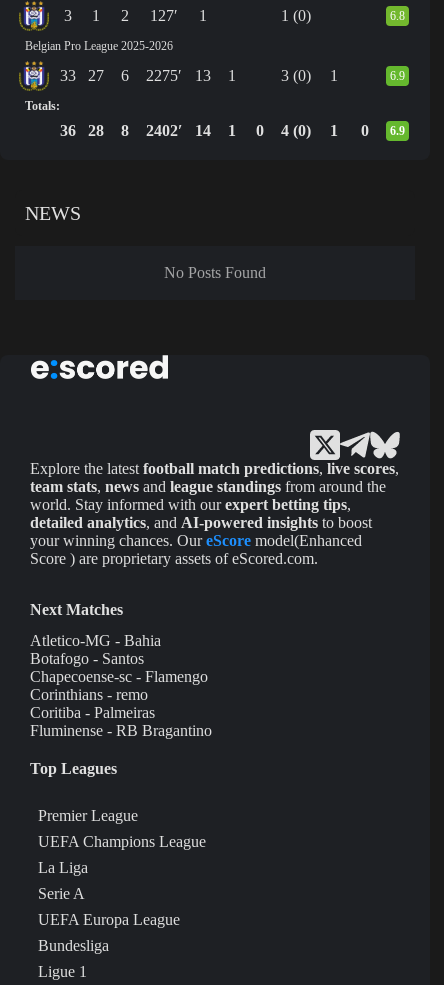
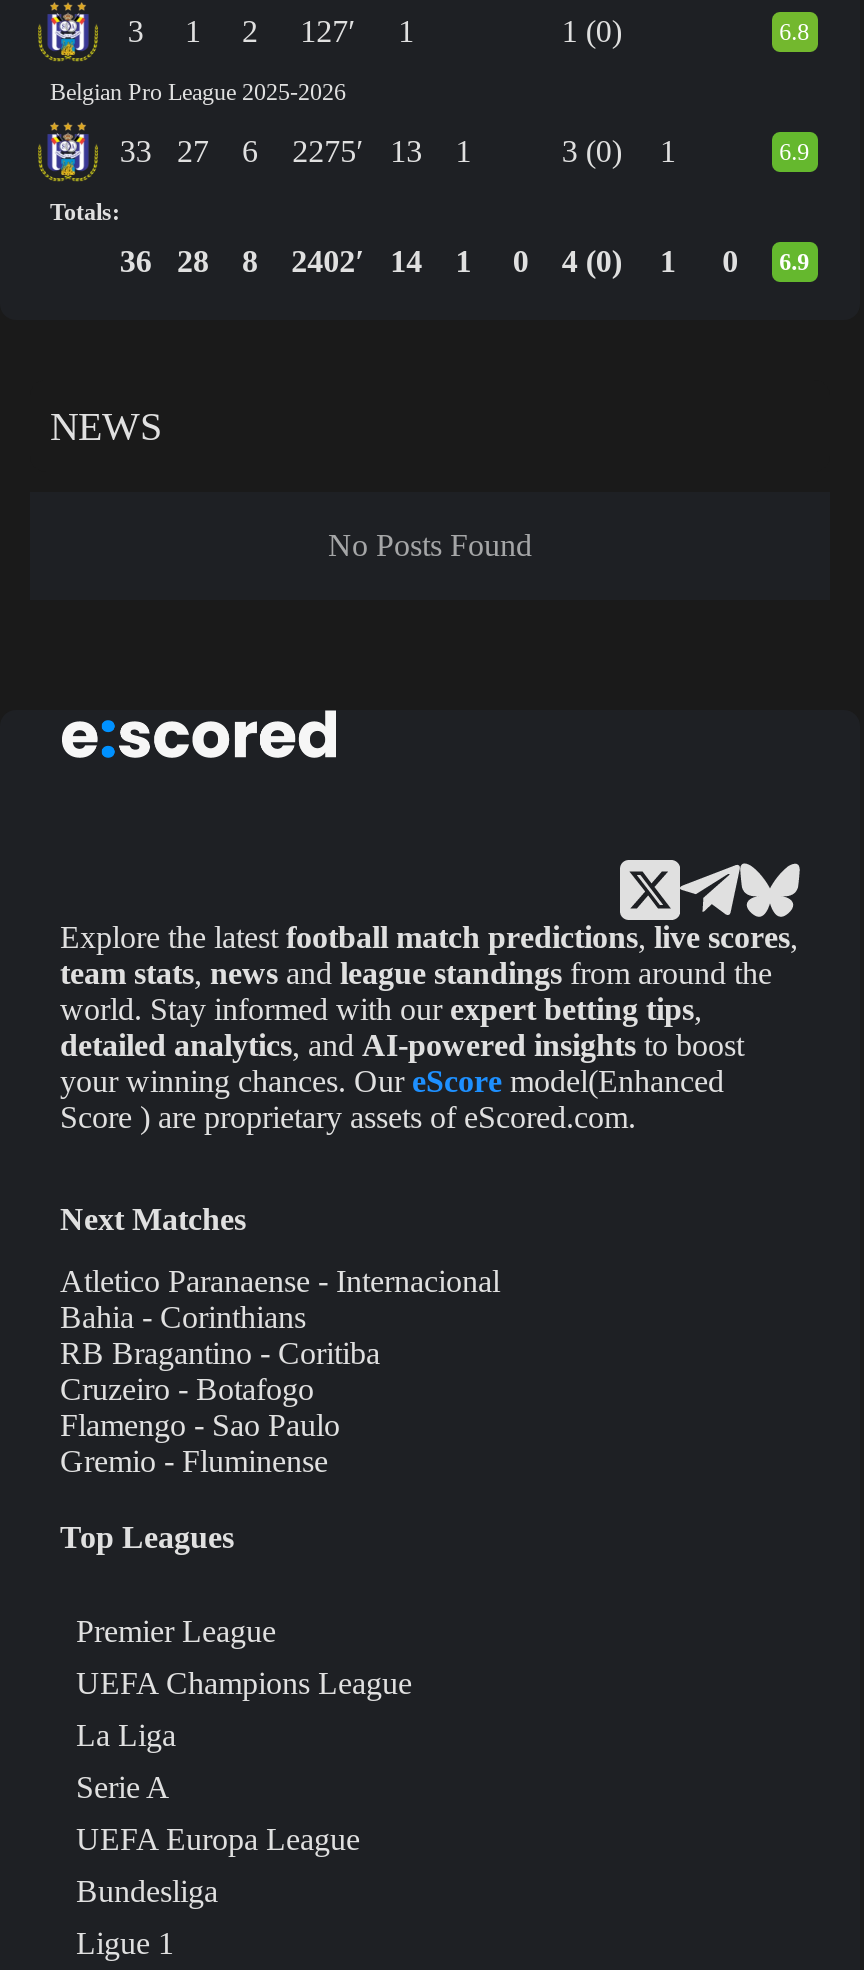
- Atletico-MG - Bahia
- Botafogo - Santos
- Chapecoense-sc - Flamengo
- Corinthians - remo
- Coritiba - Palmeiras
- Fluminense - RB Bragantino
+ Atletico Paranaense - Internacional
+ Bahia - Corinthians
+ RB Bragantino - Coritiba
+ Cruzeiro - Botafogo
+ Flamengo - Sao Paulo
+ Gremio - Fluminense
